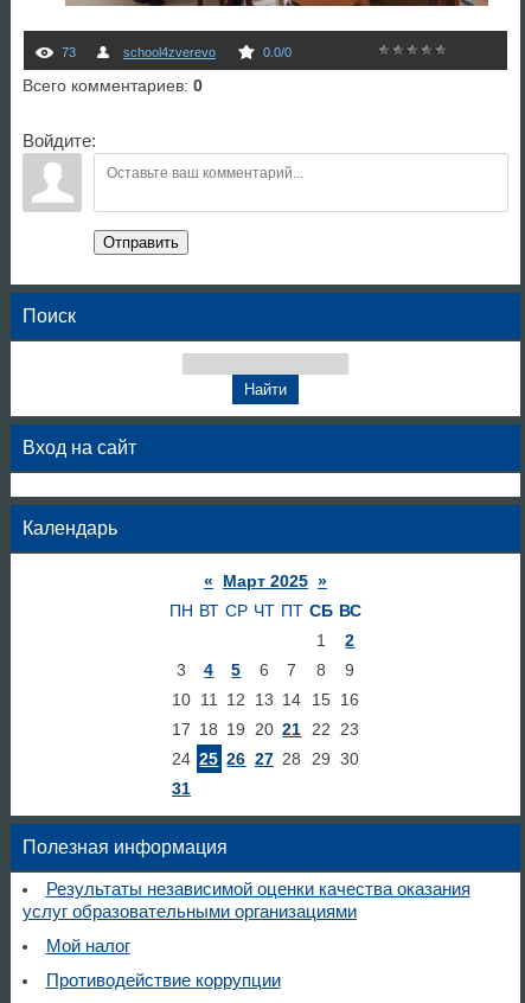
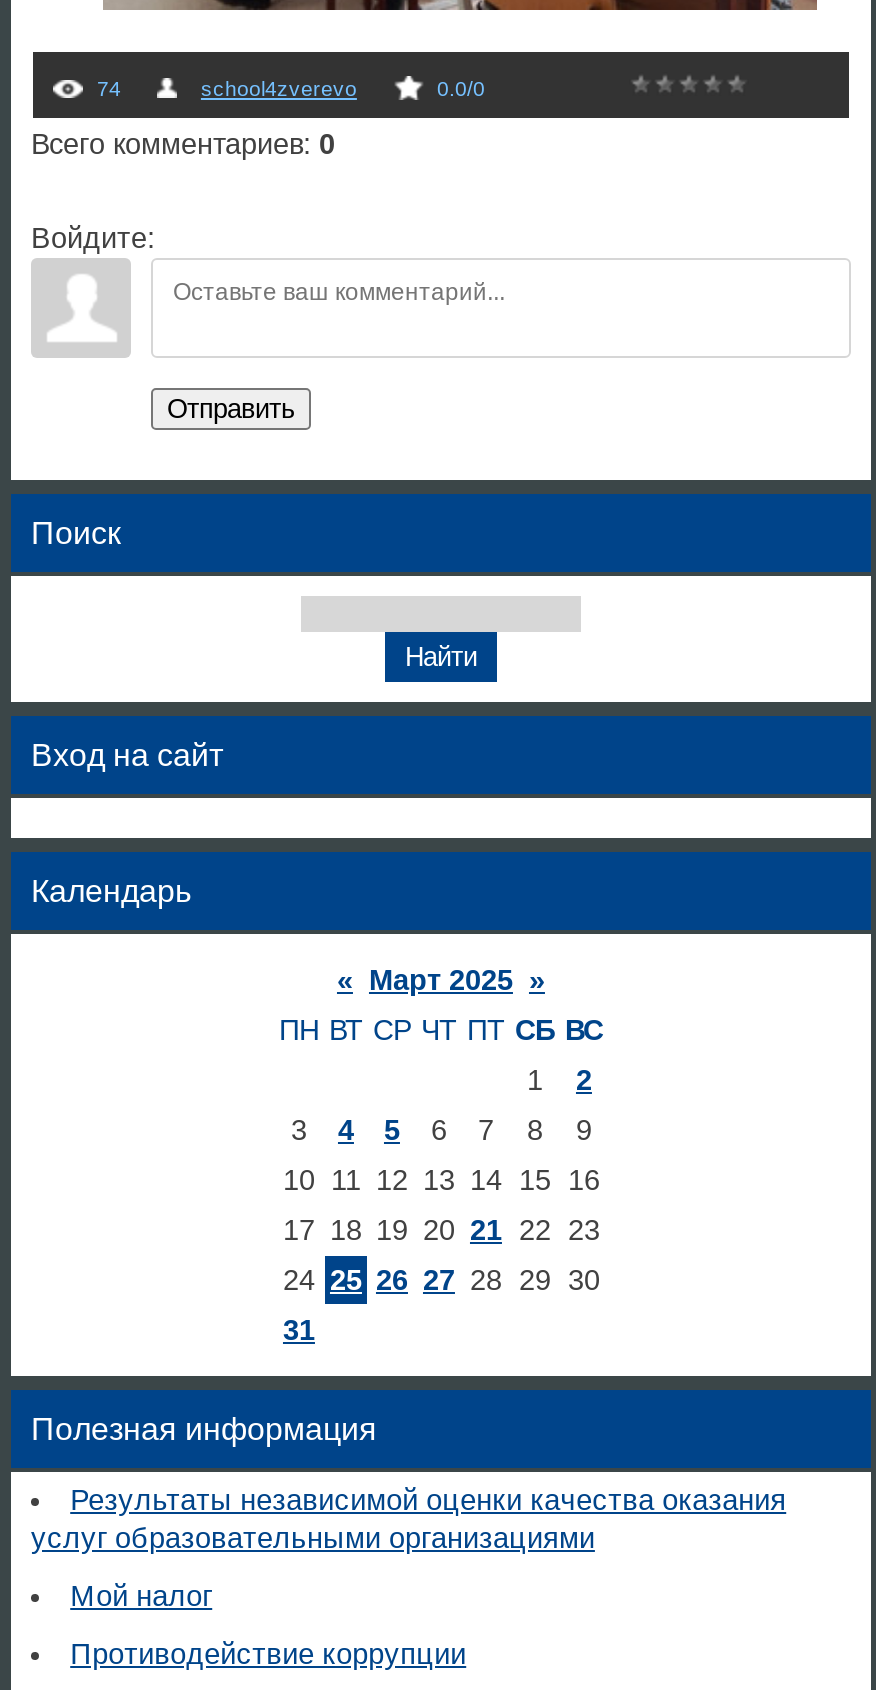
- 73
+ 74
